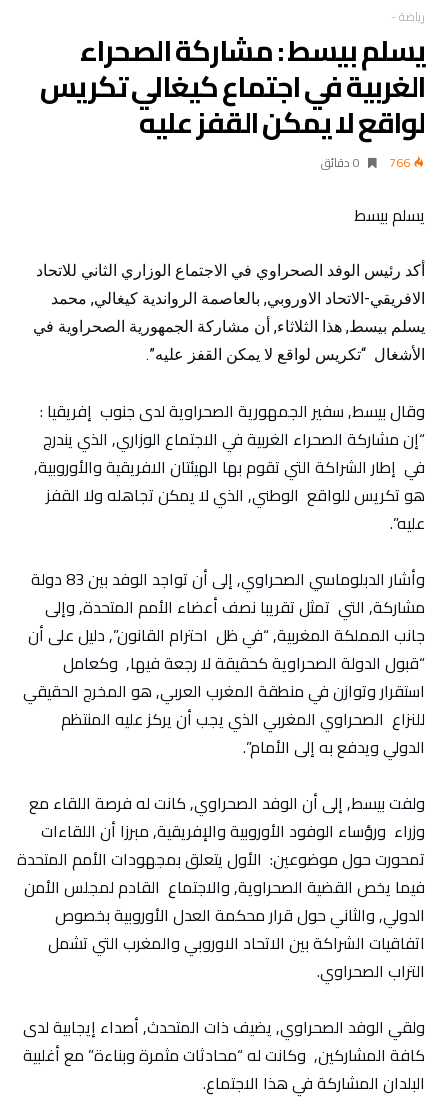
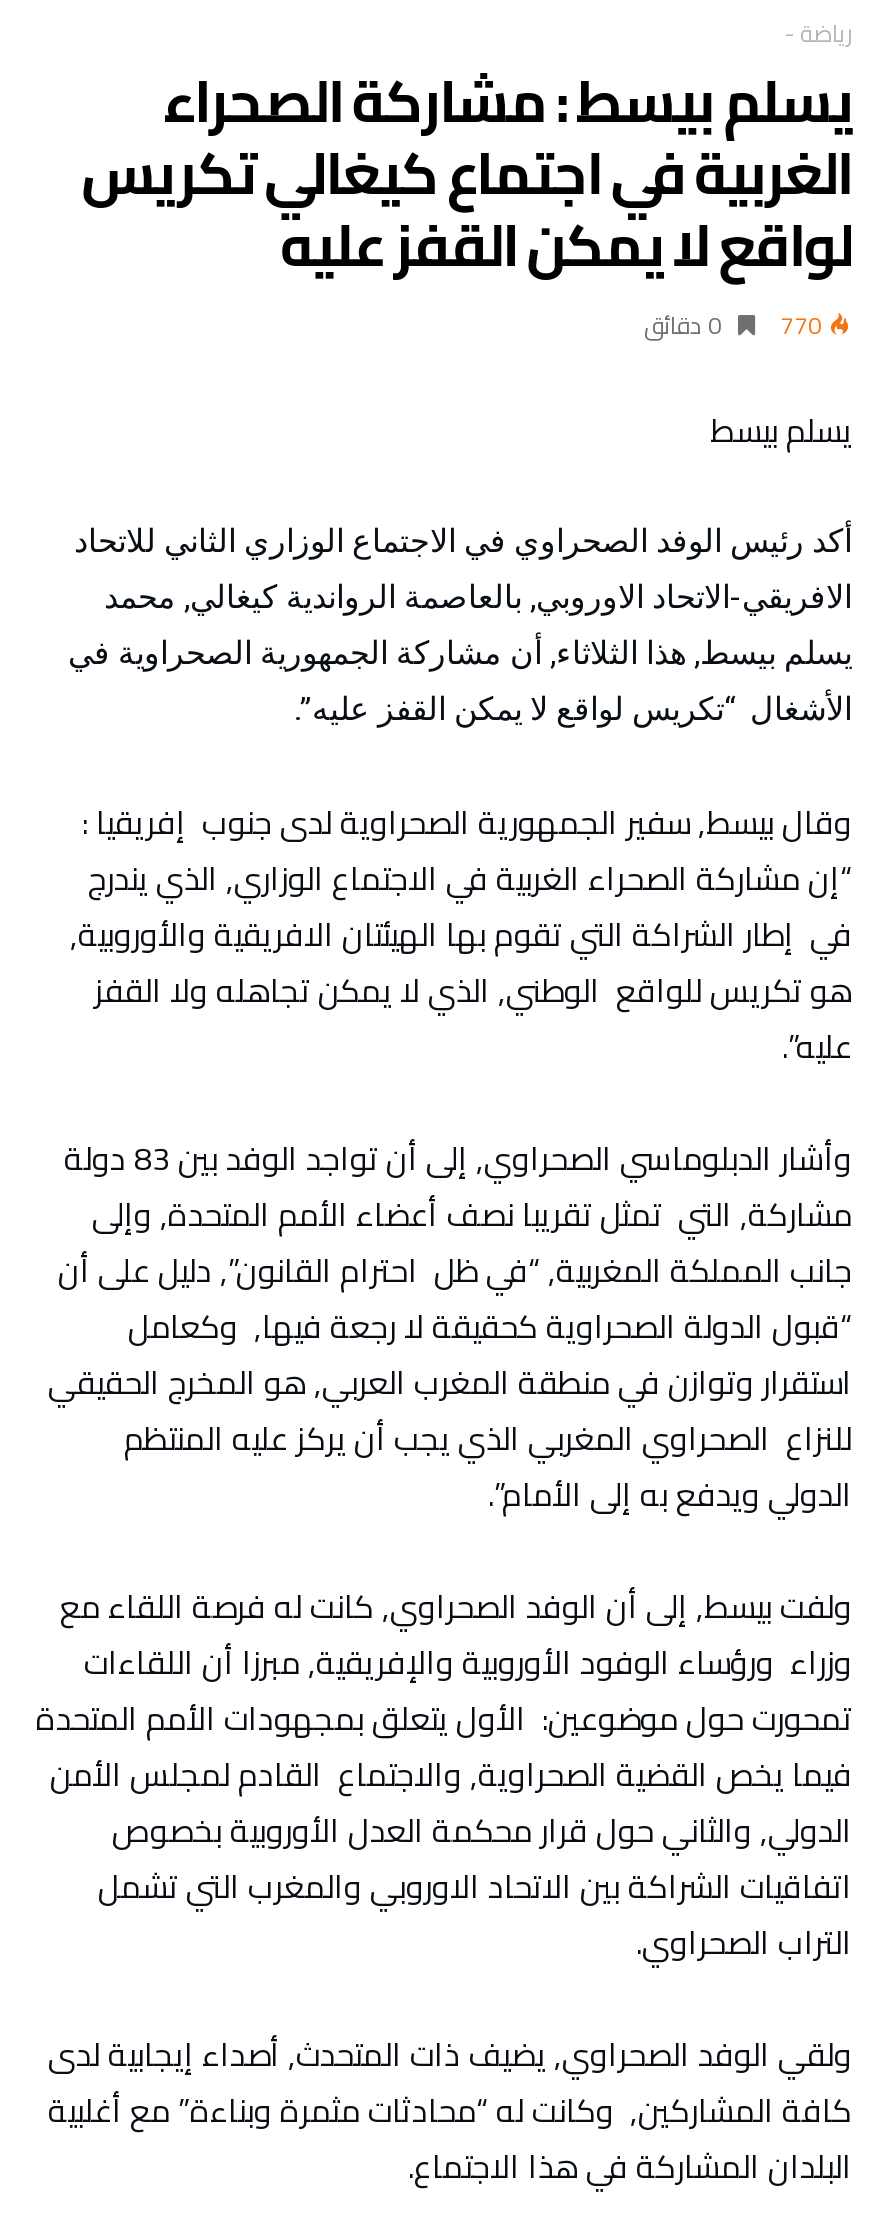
- 766
+ 770
